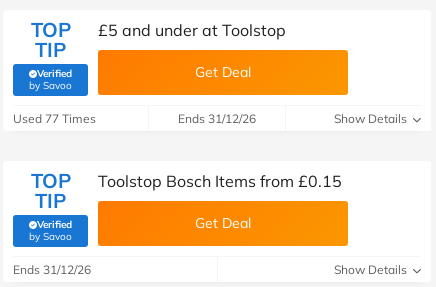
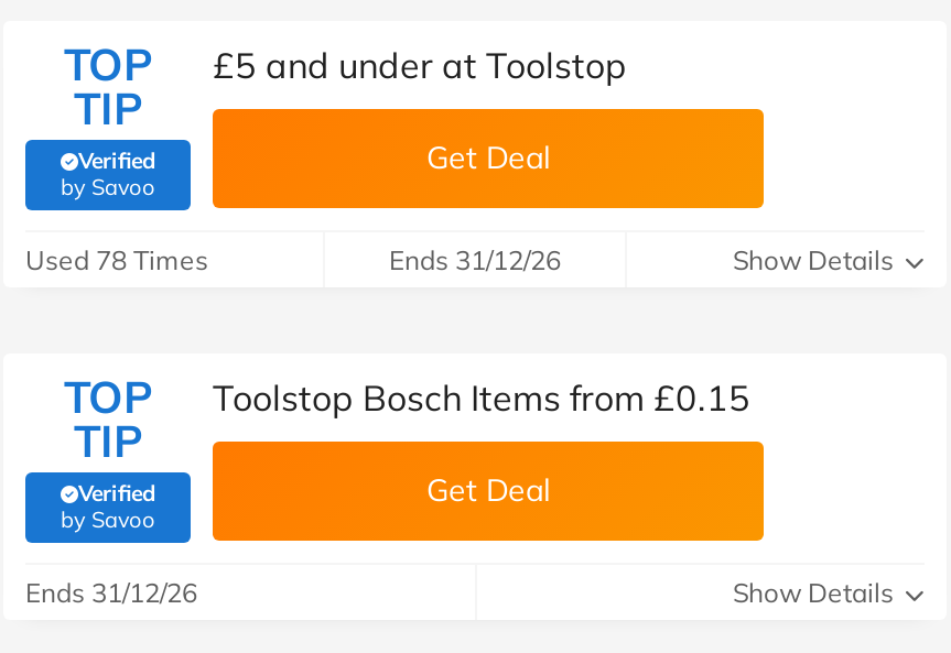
- Used 77 Times
+ Used 78 Times
